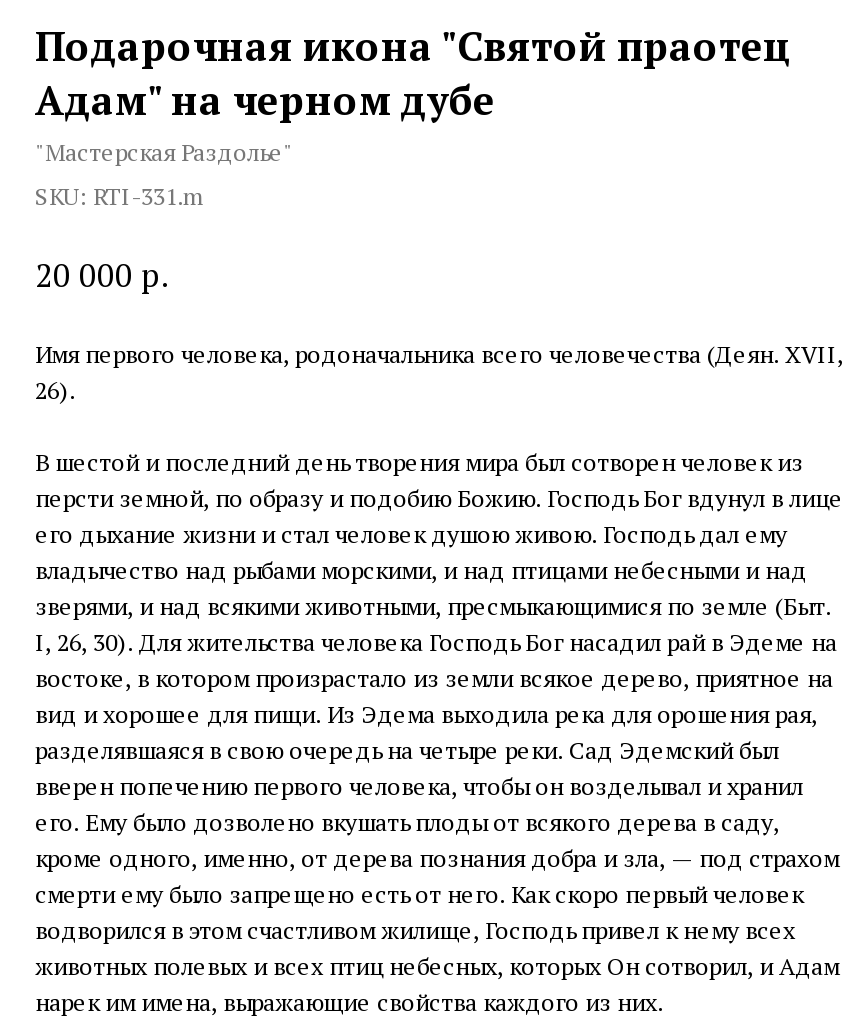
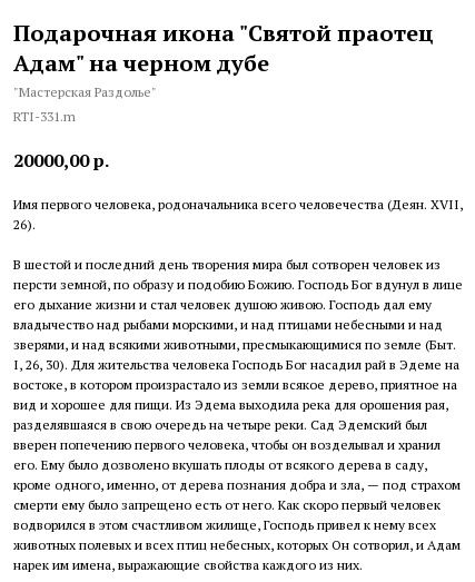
- SKU: RTI-331.m
+ RTI-331.m

- 20 000 р.
+ 20000,00 р.
